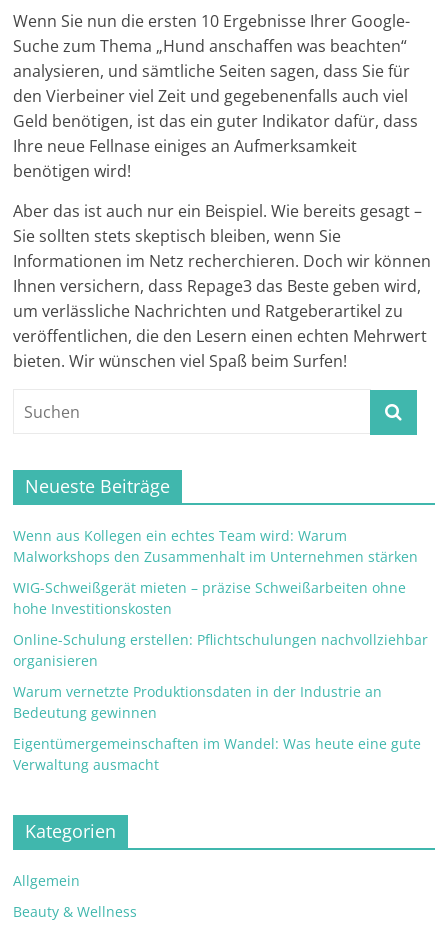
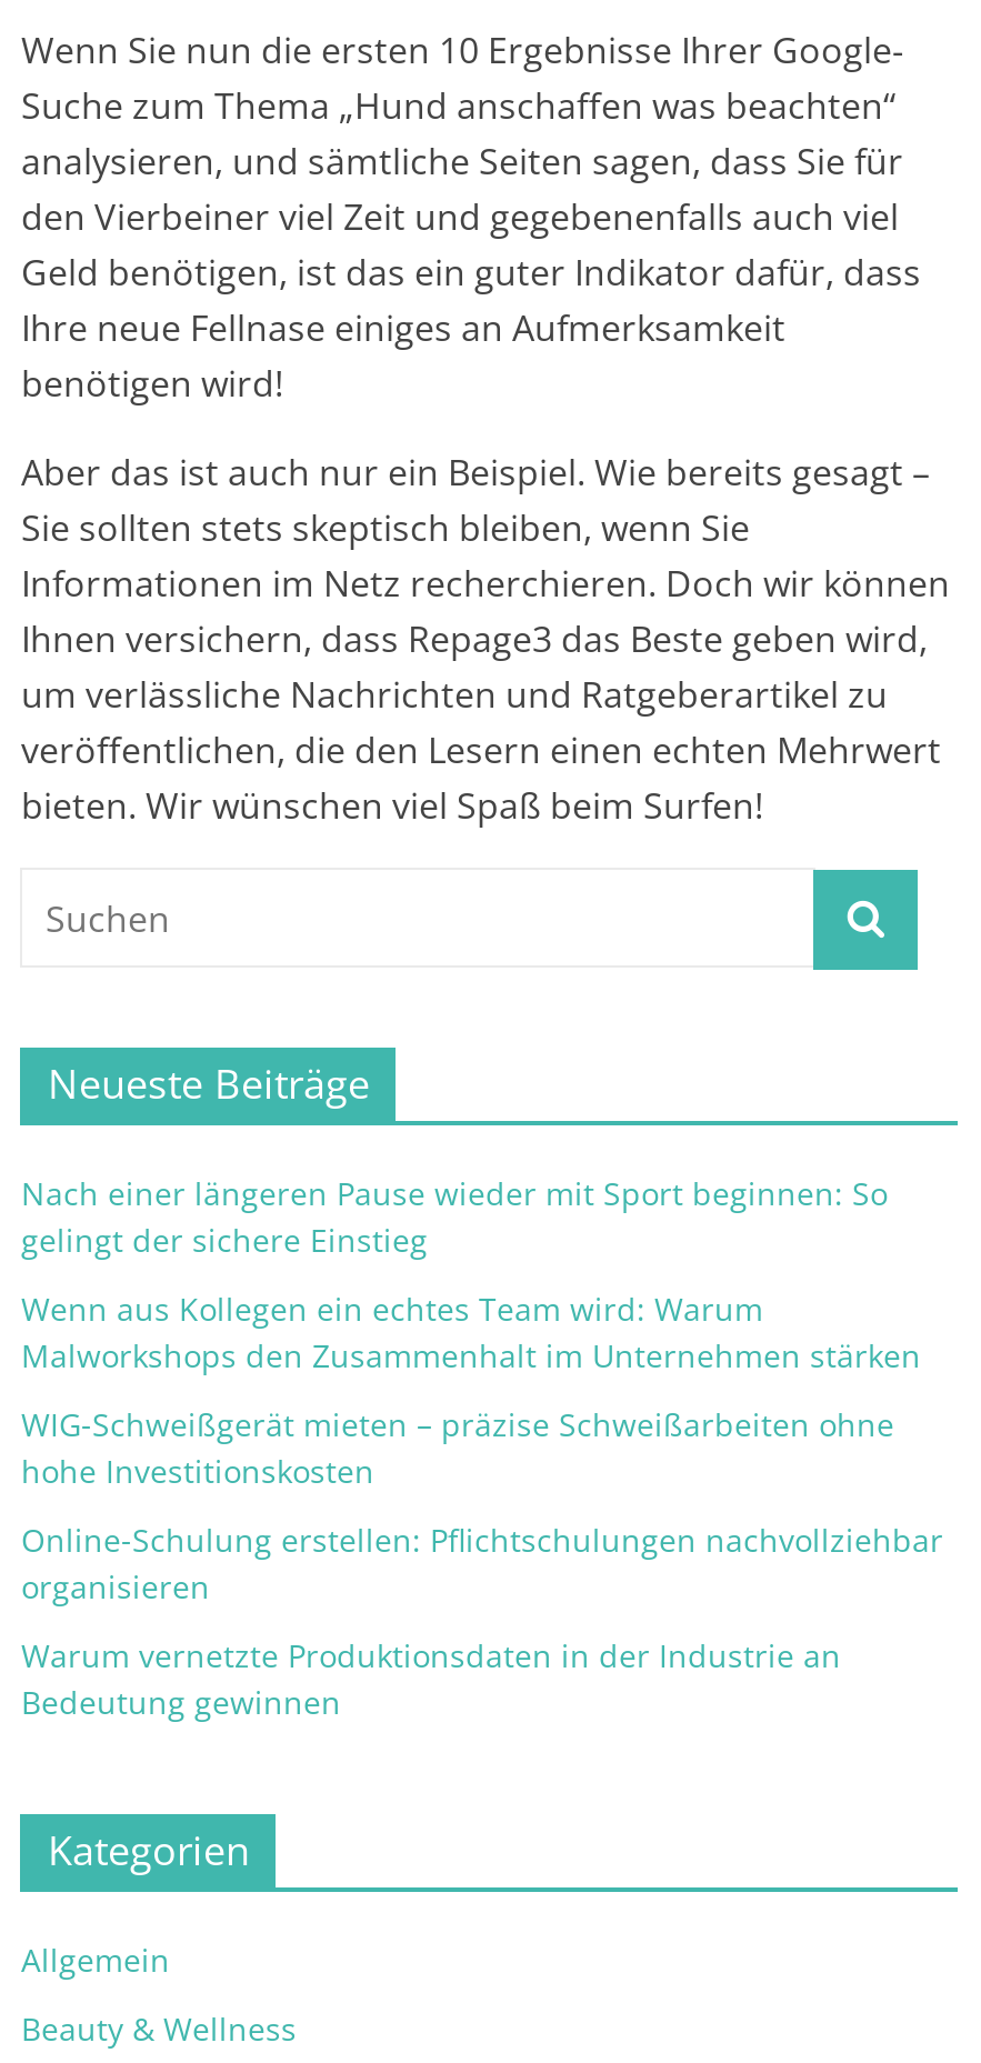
+ Nach einer längeren Pause wieder mit Sport beginnen: So
+ gelingt der sichere Einstieg

moved down: Wenn aus Kollegen ein echtes Team wird: Warum | Malworkshops den Zusammenhalt im Unternehmen stärken | WIG-Schweißgerät mieten – präzise Schweißarbeiten ohne | hohe Investitionskosten | Online-Schulung erstellen: Pflichtschulungen nachvollziehbar | organisieren | Warum vernetzte Produktionsdaten in der Industrie an | Bedeutung gewinnen

- Eigentümergemeinschaften im Wandel: Was heute eine gute
- Verwaltung ausmacht
